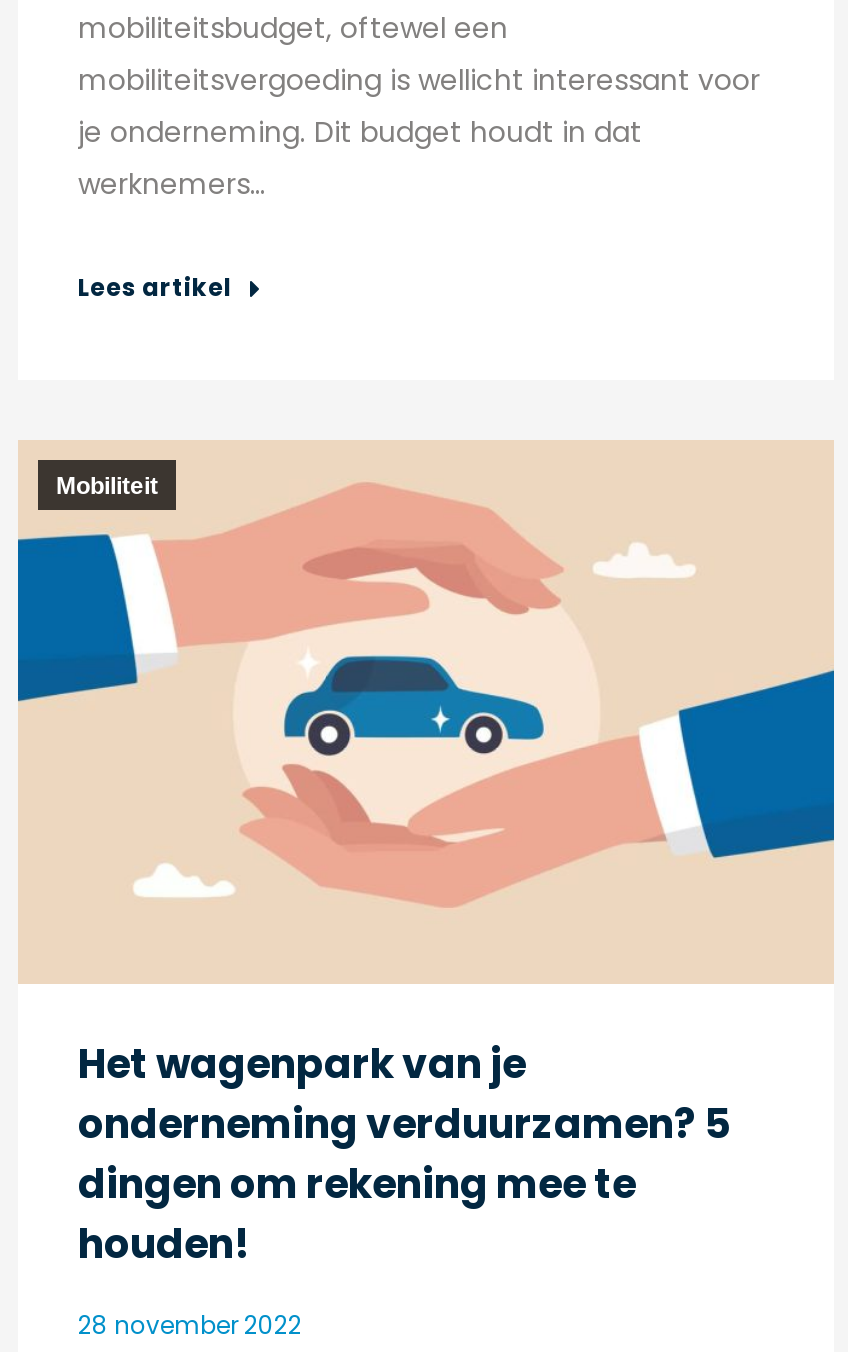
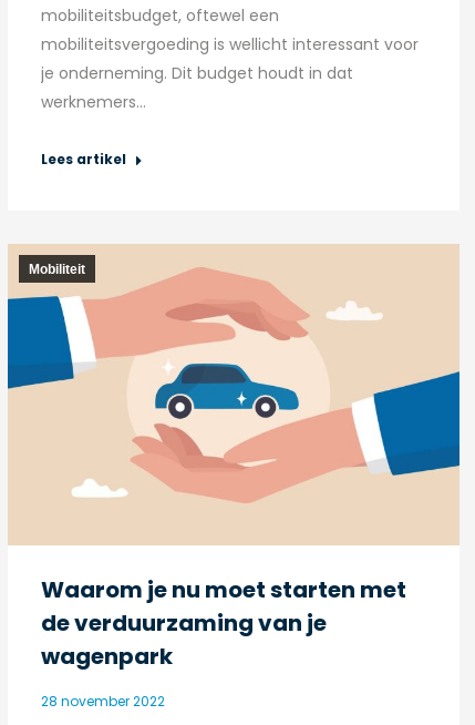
- Het wagenpark van je
- onderneming verduurzamen? 5
- dingen om rekening mee te
- houden!
+ Waarom je nu moet starten met
+ de verduurzaming van je
+ wagenpark
